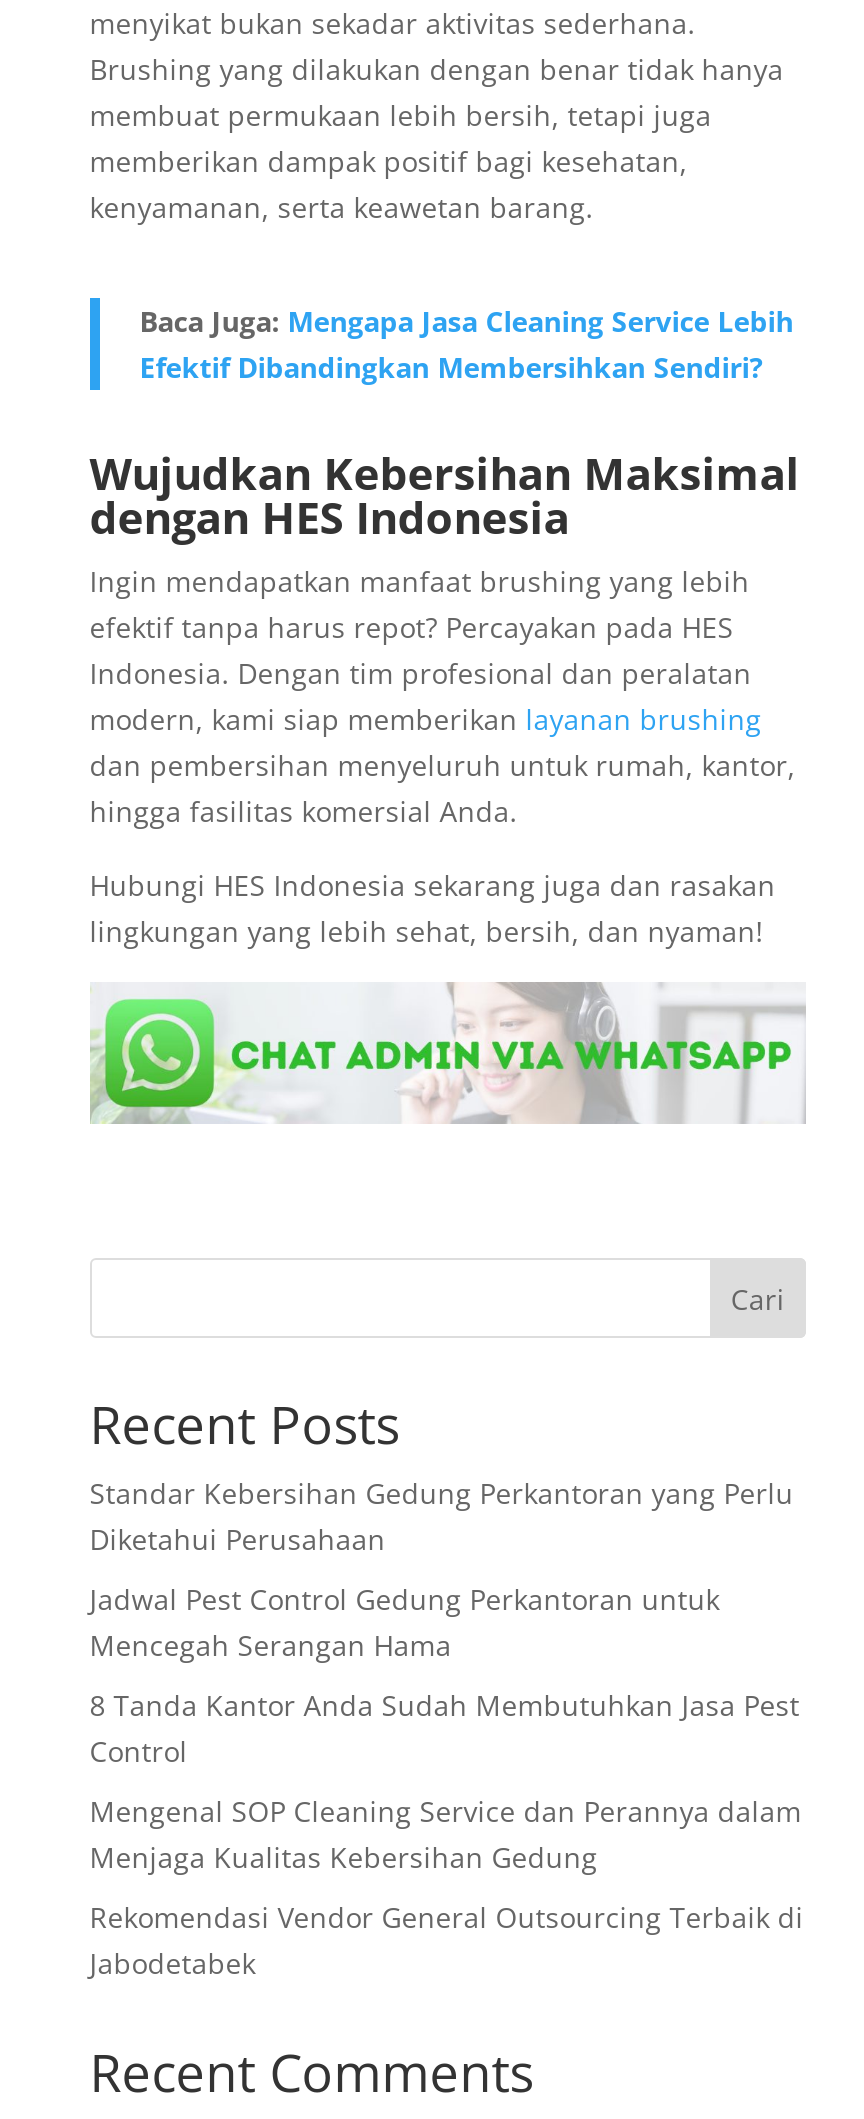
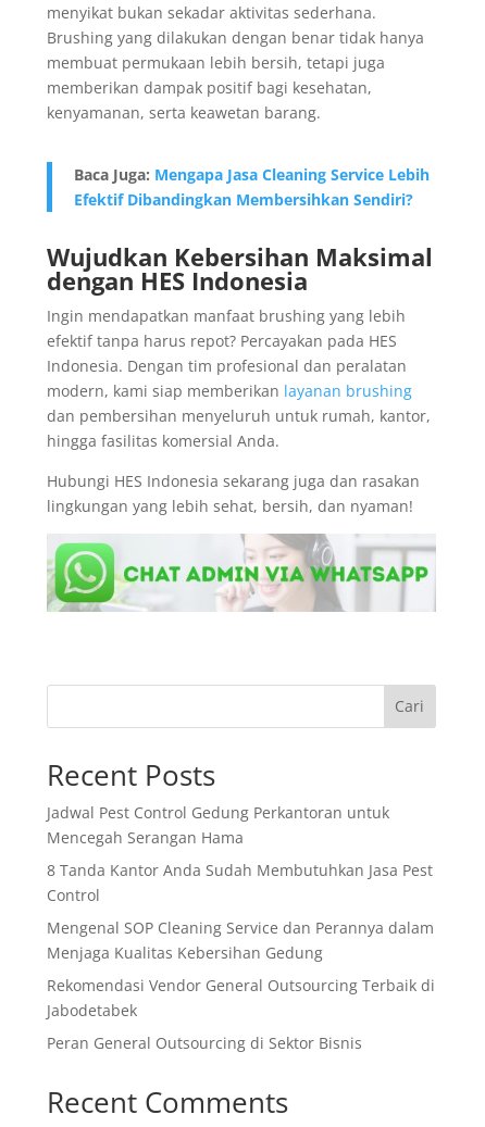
- Standar Kebersihan Gedung Perkantoran yang Perlu
- Diketahui Perusahaan

moved up: Jadwal Pest Control Gedung Perkantoran untuk | Mencegah Serangan Hama | 8 Tanda Kantor Anda Sudah Membutuhkan Jasa Pest | Control | Mengenal SOP Cleaning Service dan Perannya dalam | Menjaga Kualitas Kebersihan Gedung | Rekomendasi Vendor General Outsourcing Terbaik di | Jabodetabek

+ Peran General Outsourcing di Sektor Bisnis
